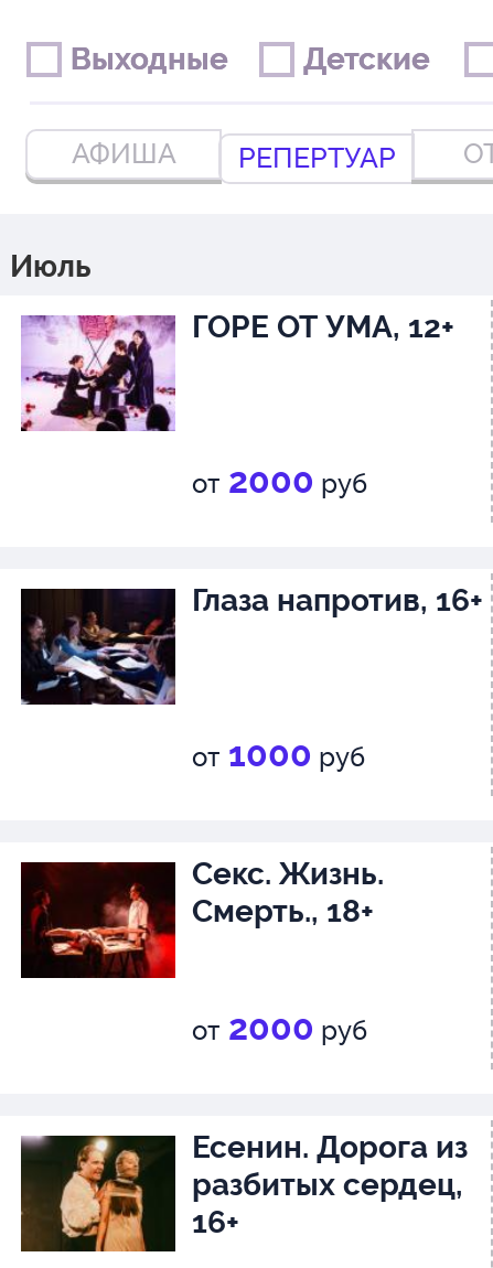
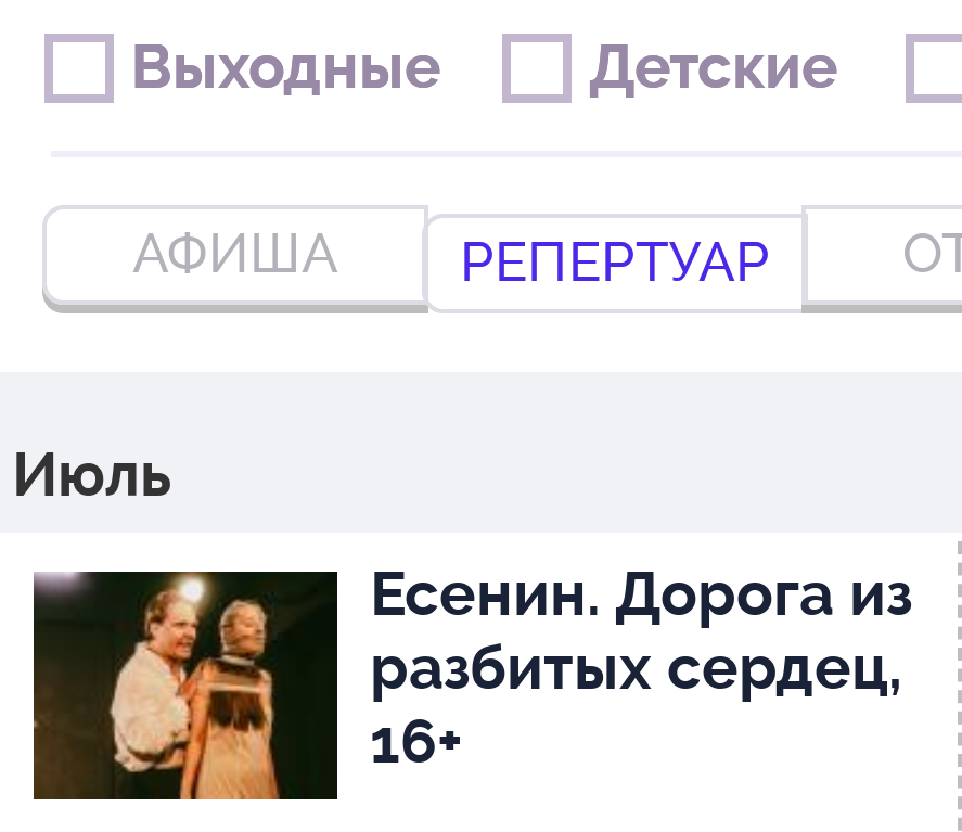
- [image]
- ГОРЕ ОТ УМА, 12+

- [image]
- от 2000 руб
- Глаза напротив, 16+

- [image]
- от 1000 руб
- Секс. Жизнь.
- Смерть., 18+
- от 2000 руб
